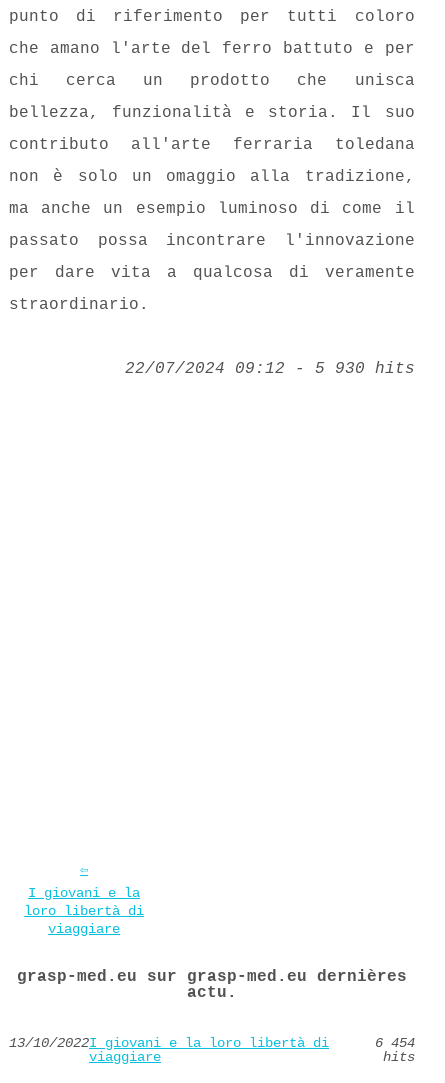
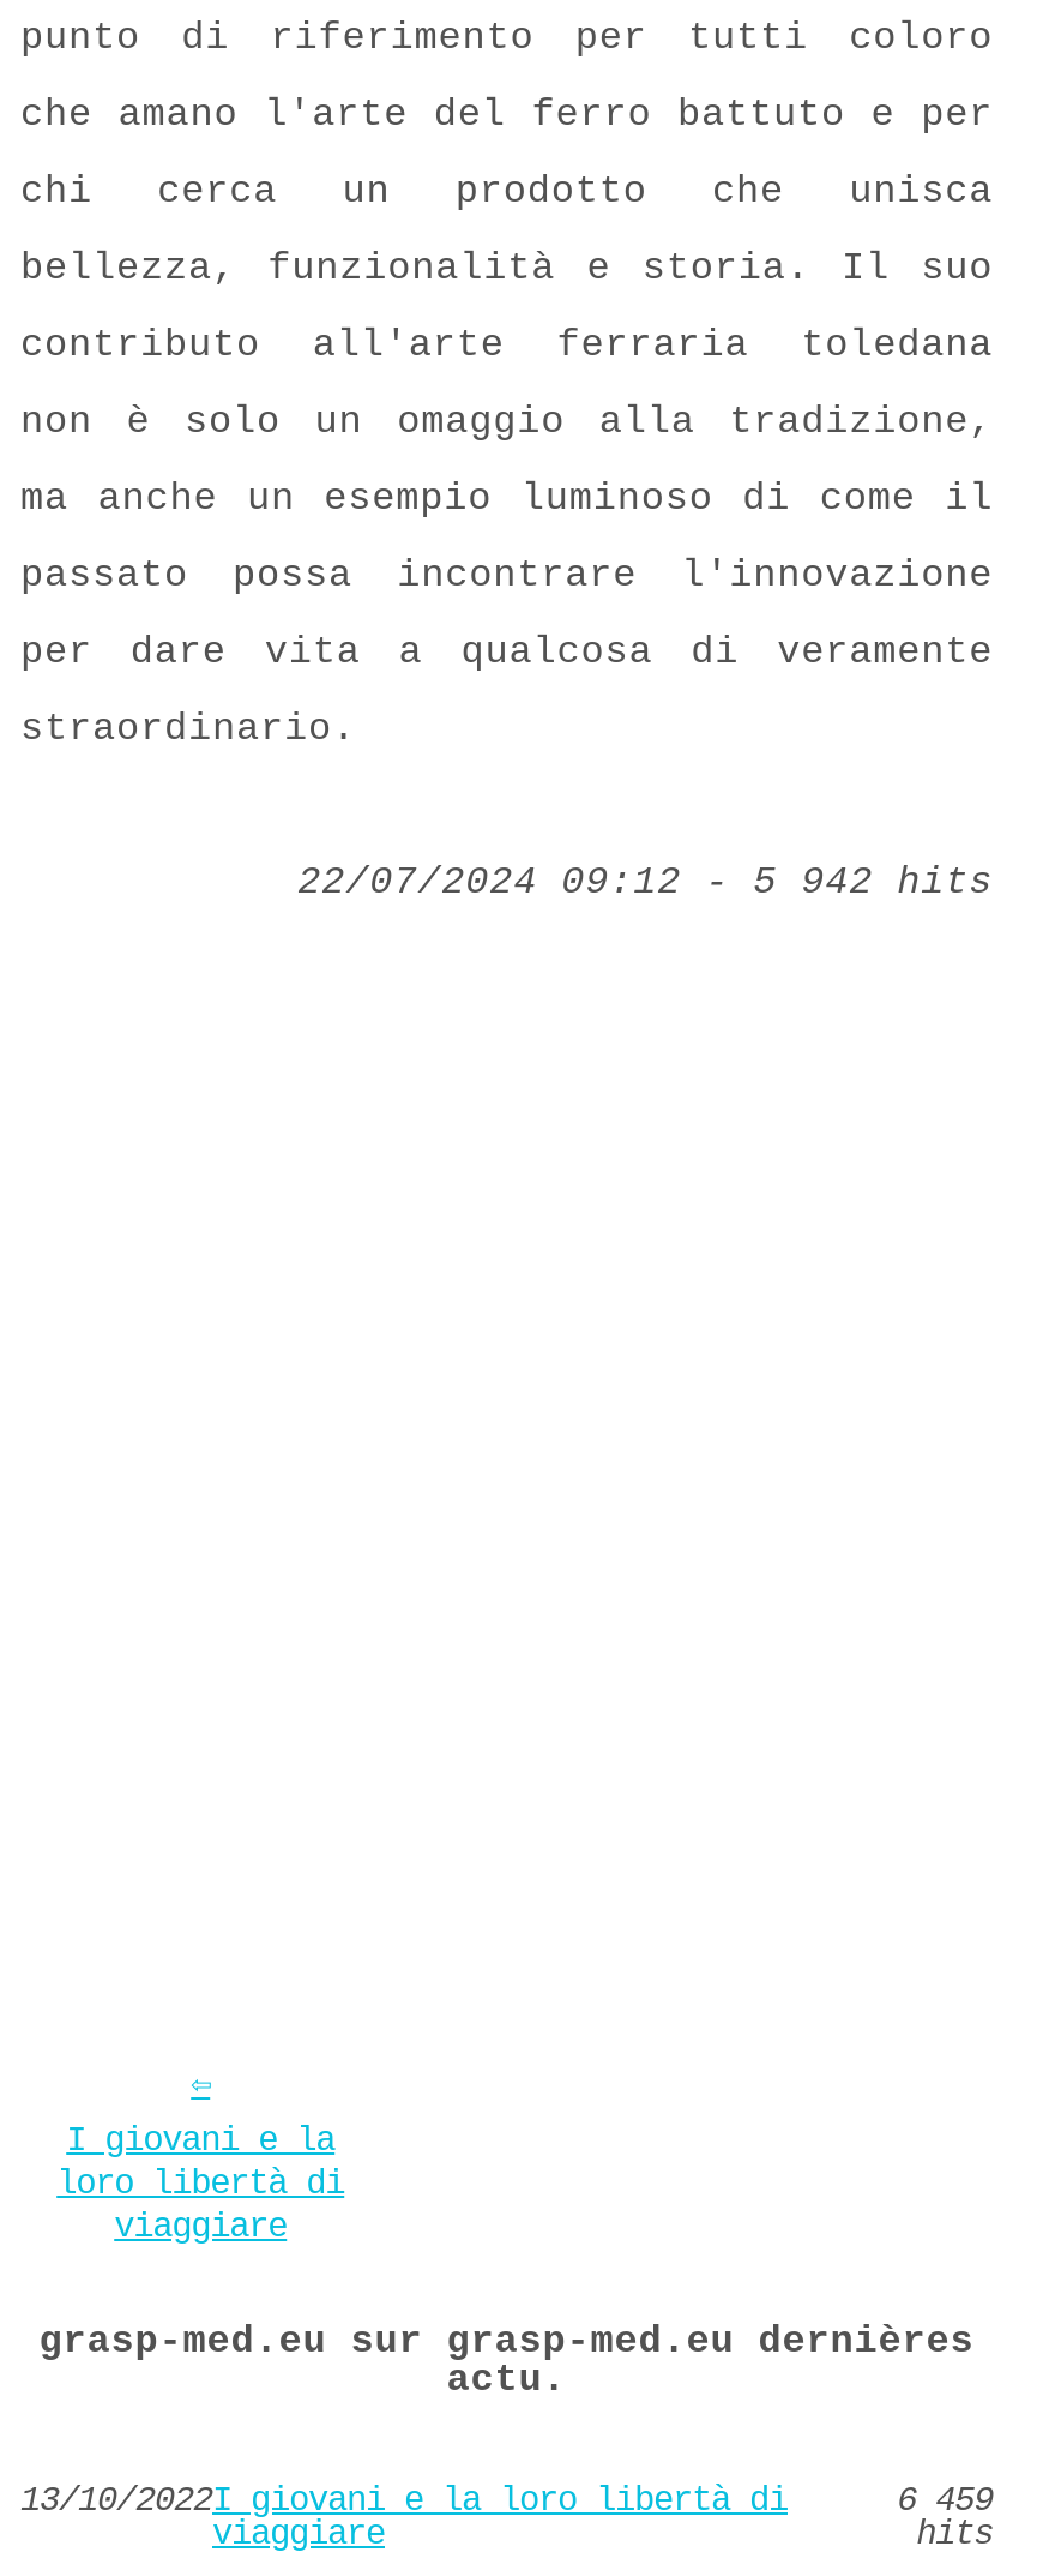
- 22/07/2024 09:12 - 5 930 hits
+ 22/07/2024 09:12 - 5 942 hits

- 6 454
+ 6 459
